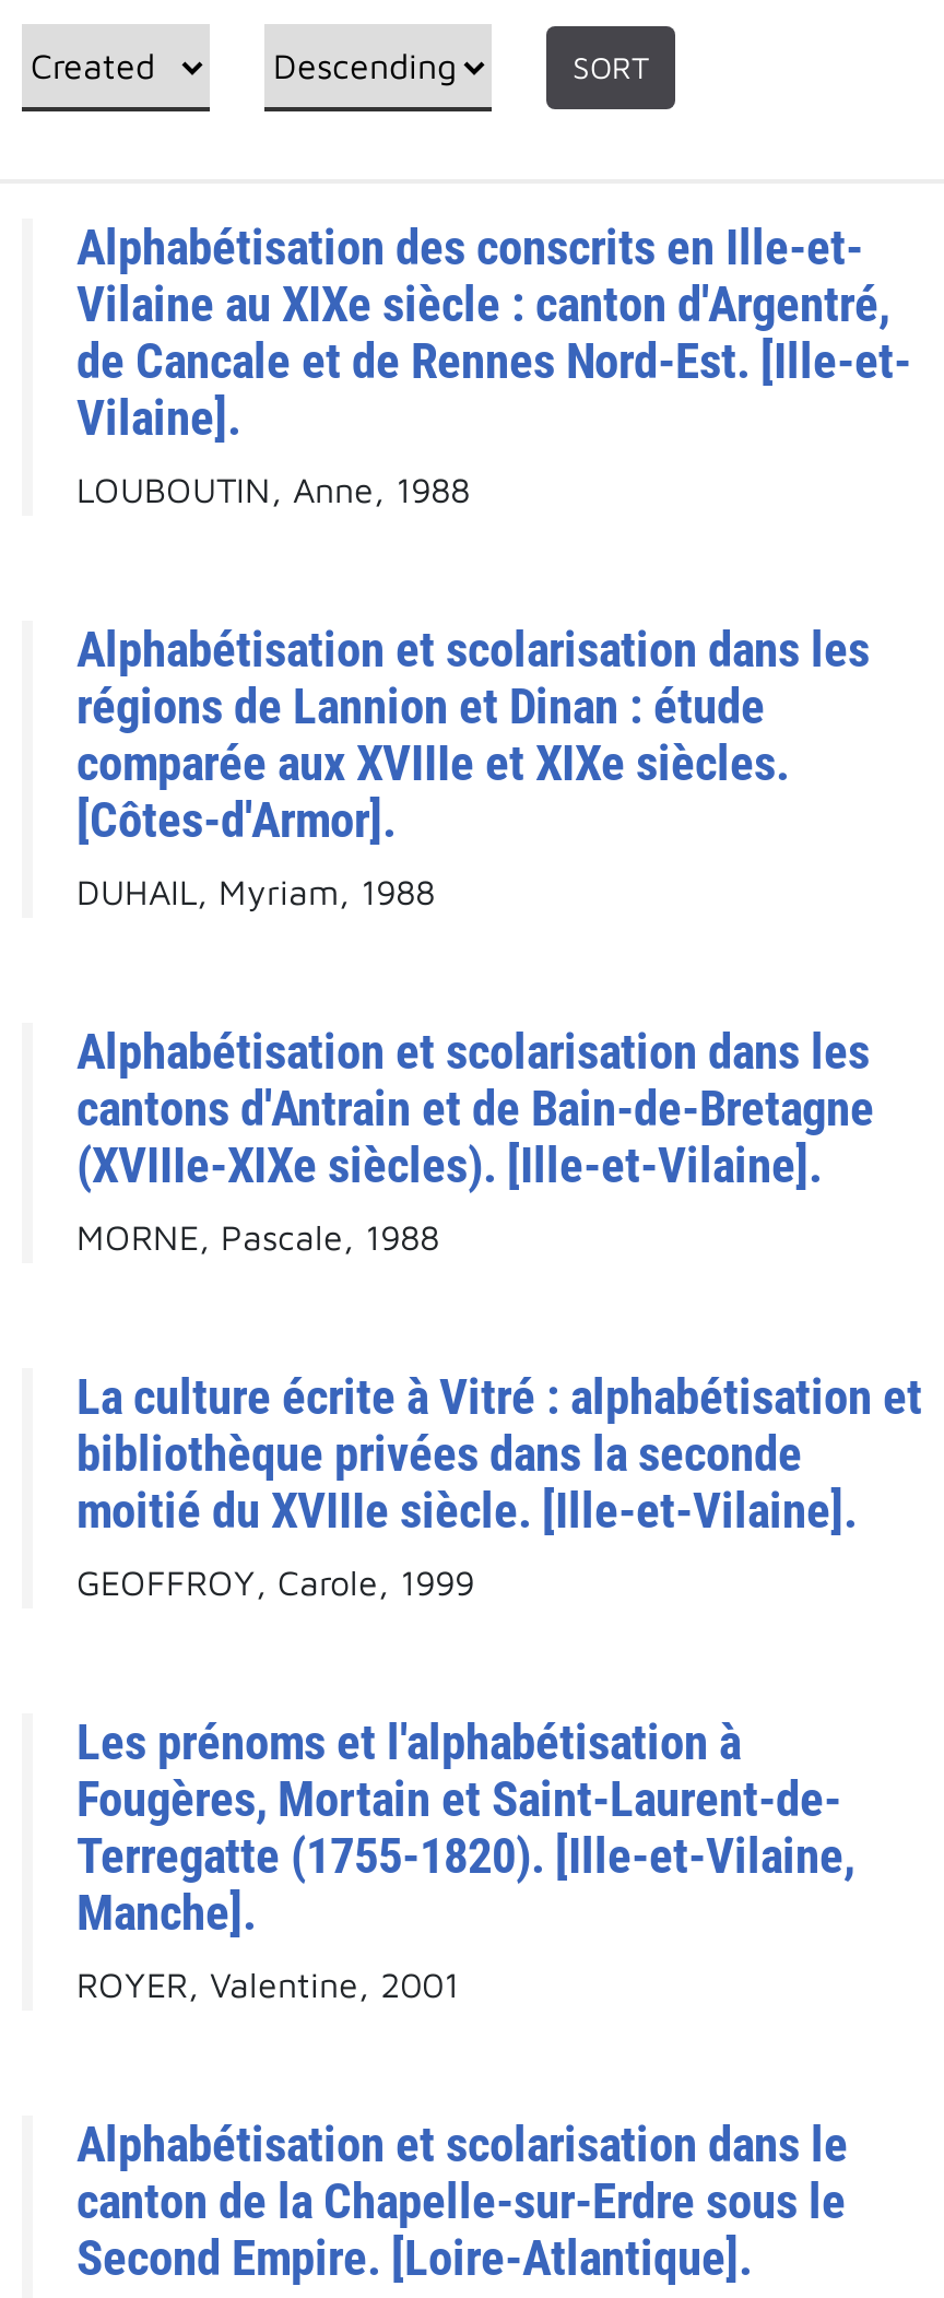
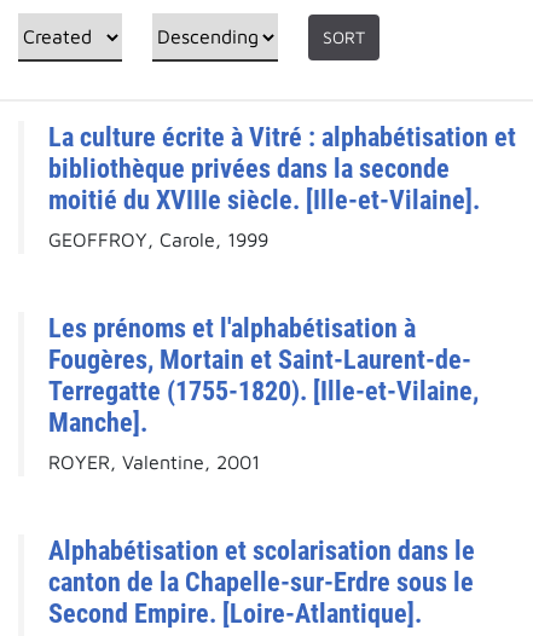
- Alphabétisation des conscrits en Ille-et-
- Vilaine au XIXe siècle : canton d'Argentré,
- de Cancale et de Rennes Nord-Est. [Ille-et-
- Vilaine].
- LOUBOUTIN, Anne, 1988
- Alphabétisation et scolarisation dans les
- régions de Lannion et Dinan : étude
- comparée aux XVIIIe et XIXe siècles.
- [Côtes-d'Armor].
- DUHAIL, Myriam, 1988
- Alphabétisation et scolarisation dans les
- cantons d'Antrain et de Bain-de-Bretagne
- (XVIIIe-XIXe siècles). [Ille-et-Vilaine].
- MORNE, Pascale, 1988
